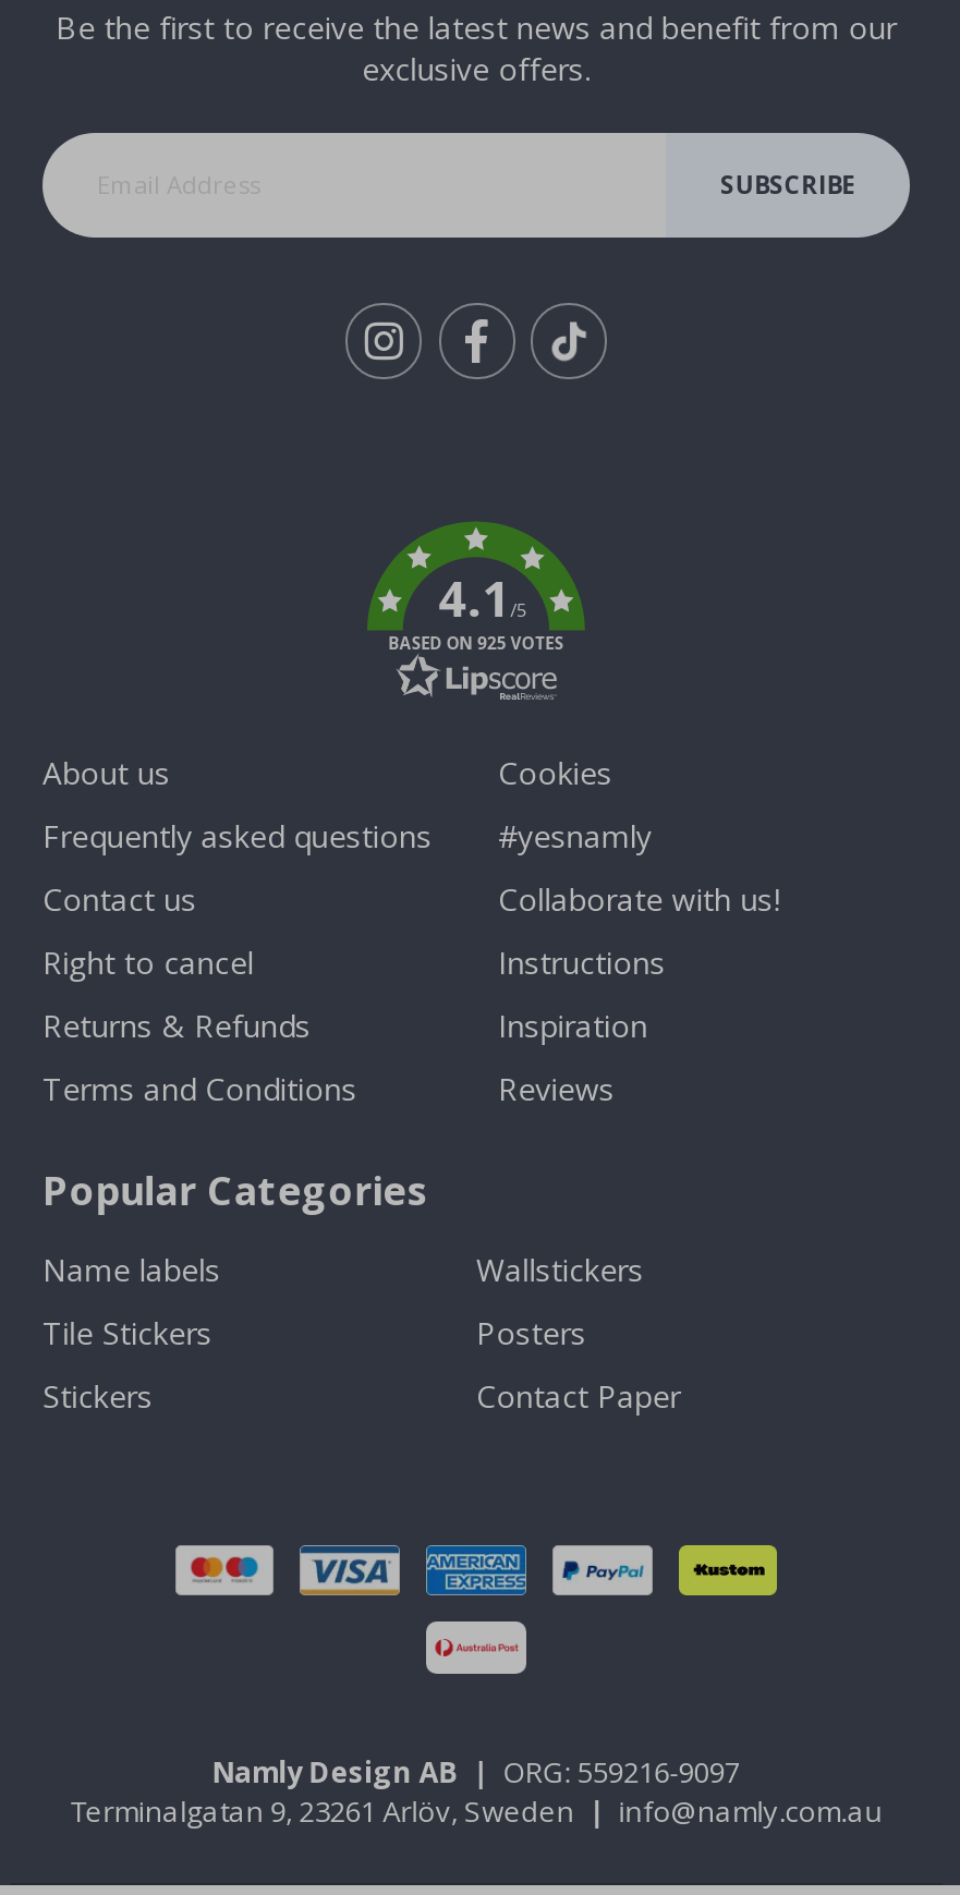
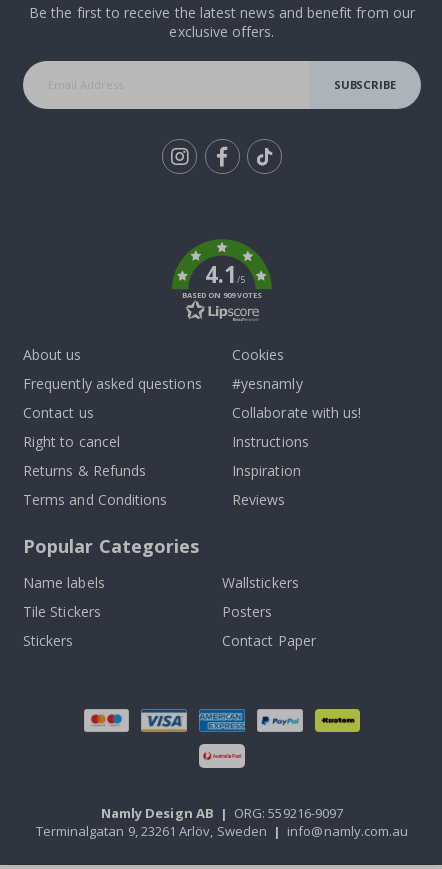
- BASED ON 925 VOTES
+ BASED ON 909 VOTES
